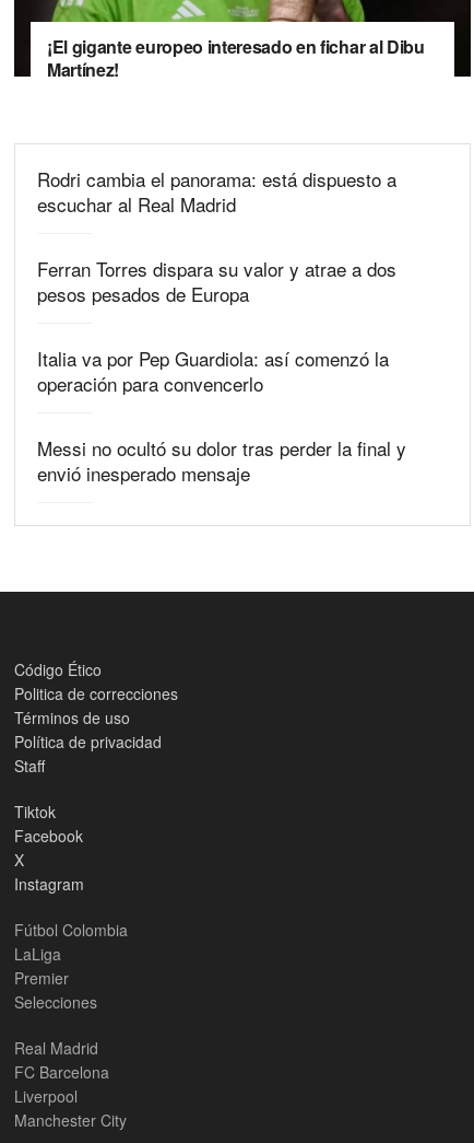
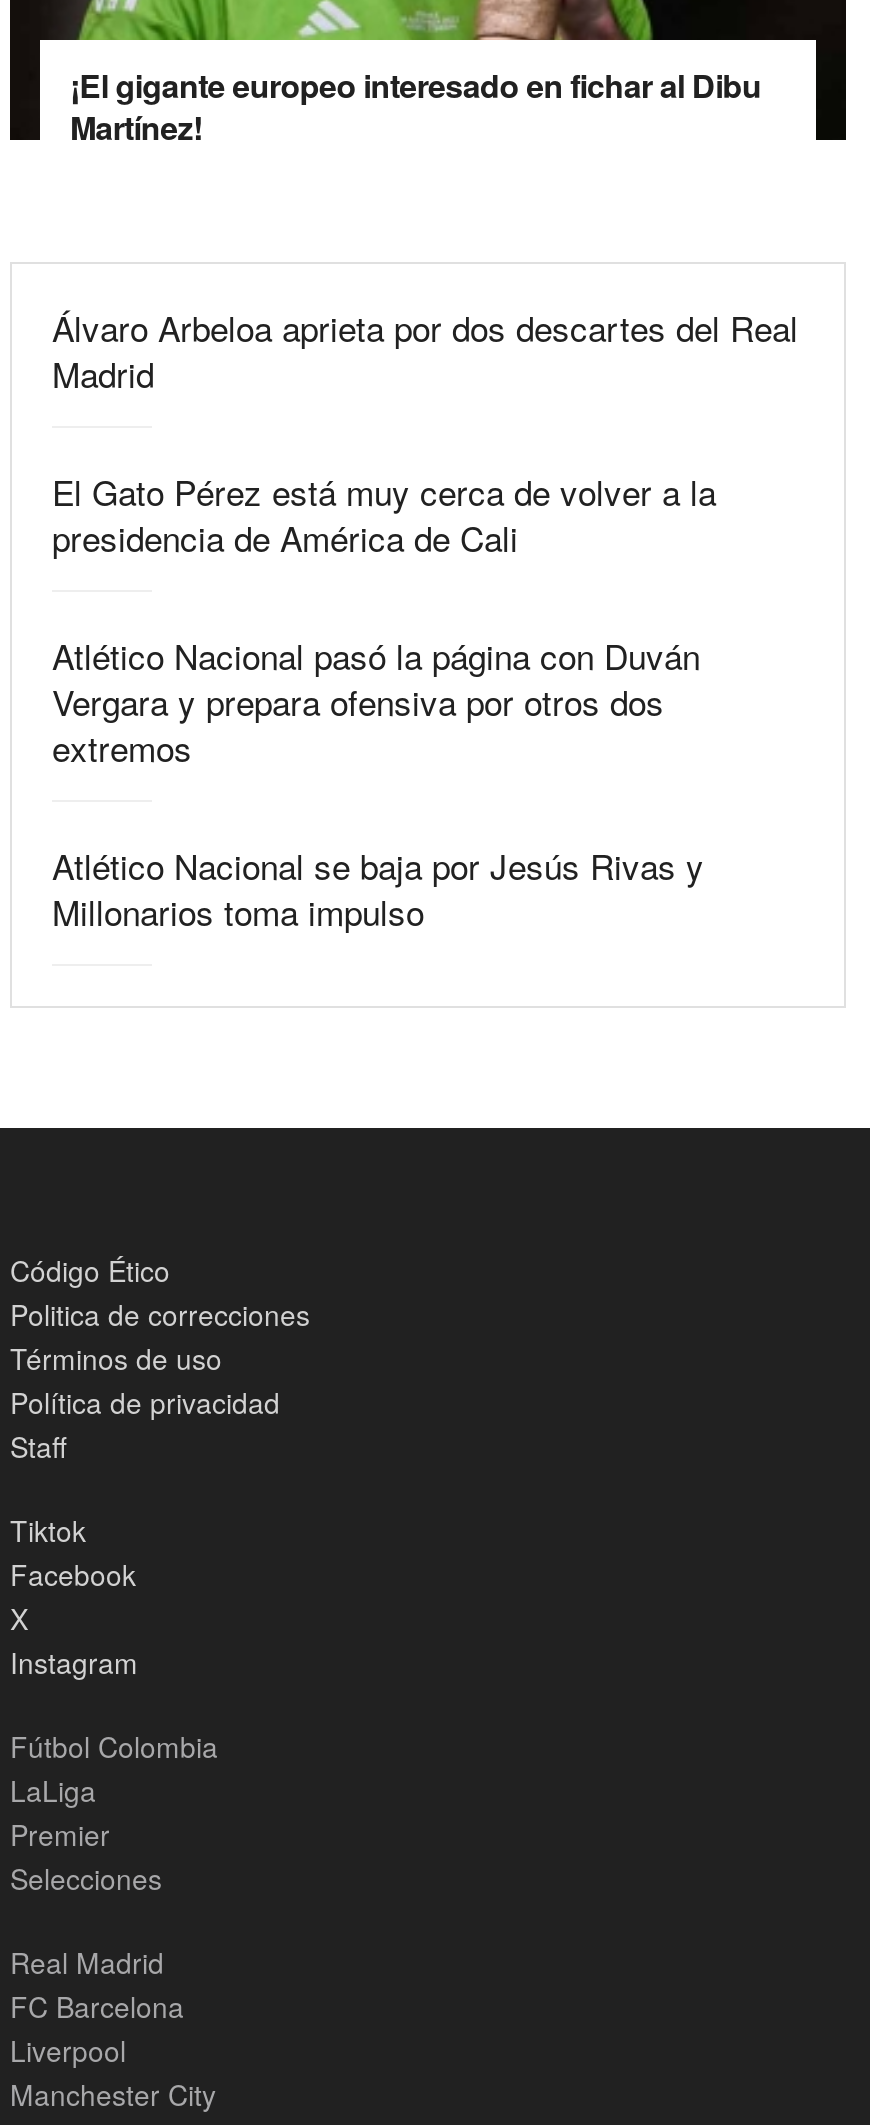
- Rodri cambia el panorama: está dispuesto a
- escuchar al Real Madrid
+ Álvaro Arbeloa aprieta por dos descartes del Real
+ Madrid

- Ferran Torres dispara su valor y atrae a dos
- pesos pesados de Europa
+ El Gato Pérez está muy cerca de volver a la
+ presidencia de América de Cali

- Italia va por Pep Guardiola: así comenzó la
- operación para convencerlo
+ Atlético Nacional pasó la página con Duván
+ Vergara y prepara ofensiva por otros dos
+ extremos

- Messi no ocultó su dolor tras perder la final y
- envió inesperado mensaje
+ Atlético Nacional se baja por Jesús Rivas y
+ Millonarios toma impulso
